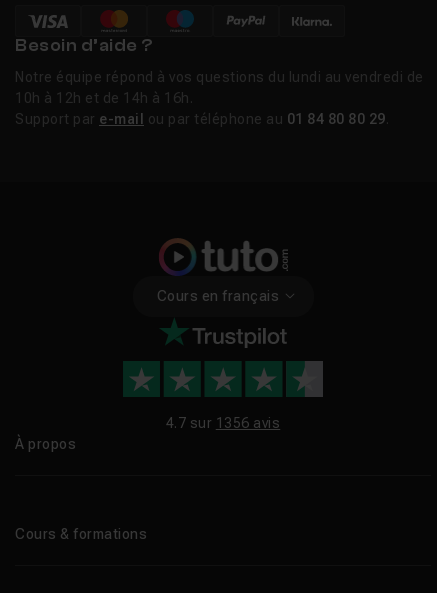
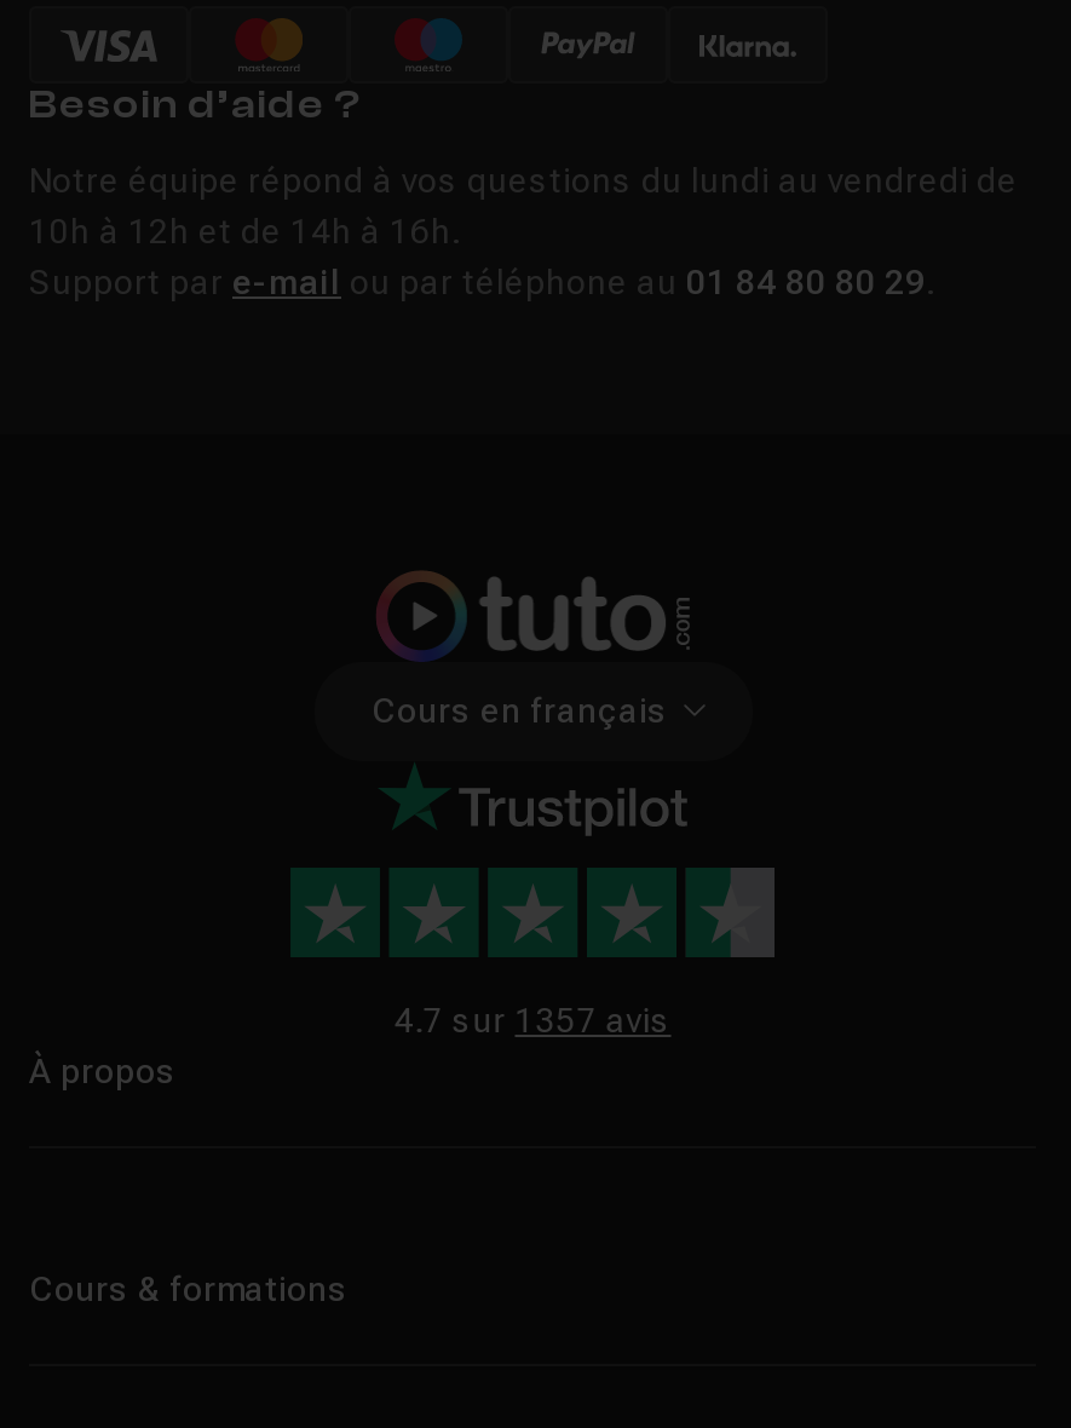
- 4.7 sur 1356 avis
+ 4.7 sur 1357 avis
